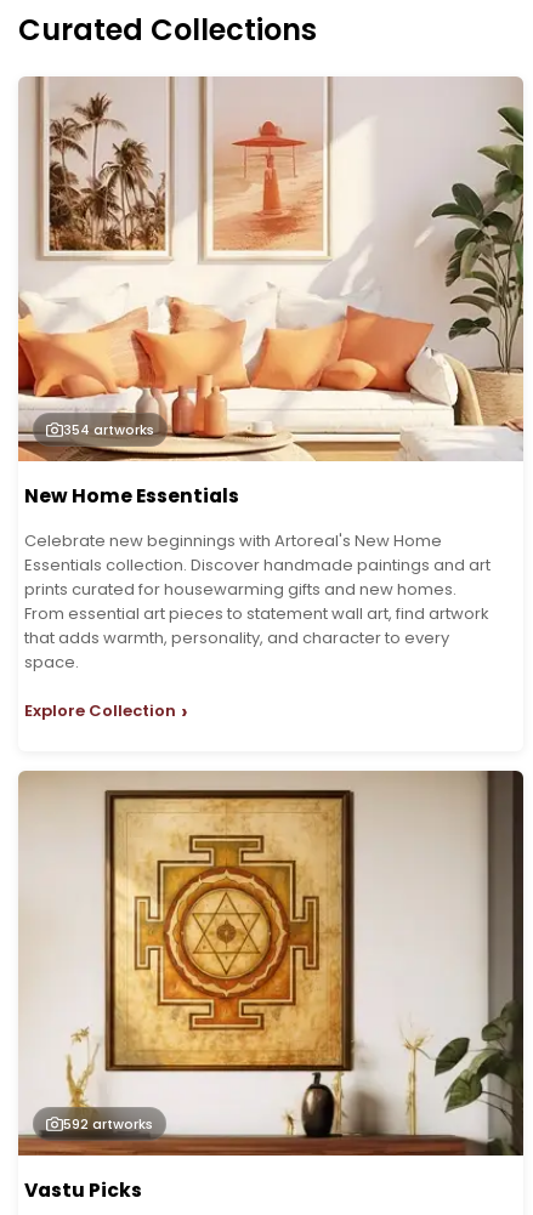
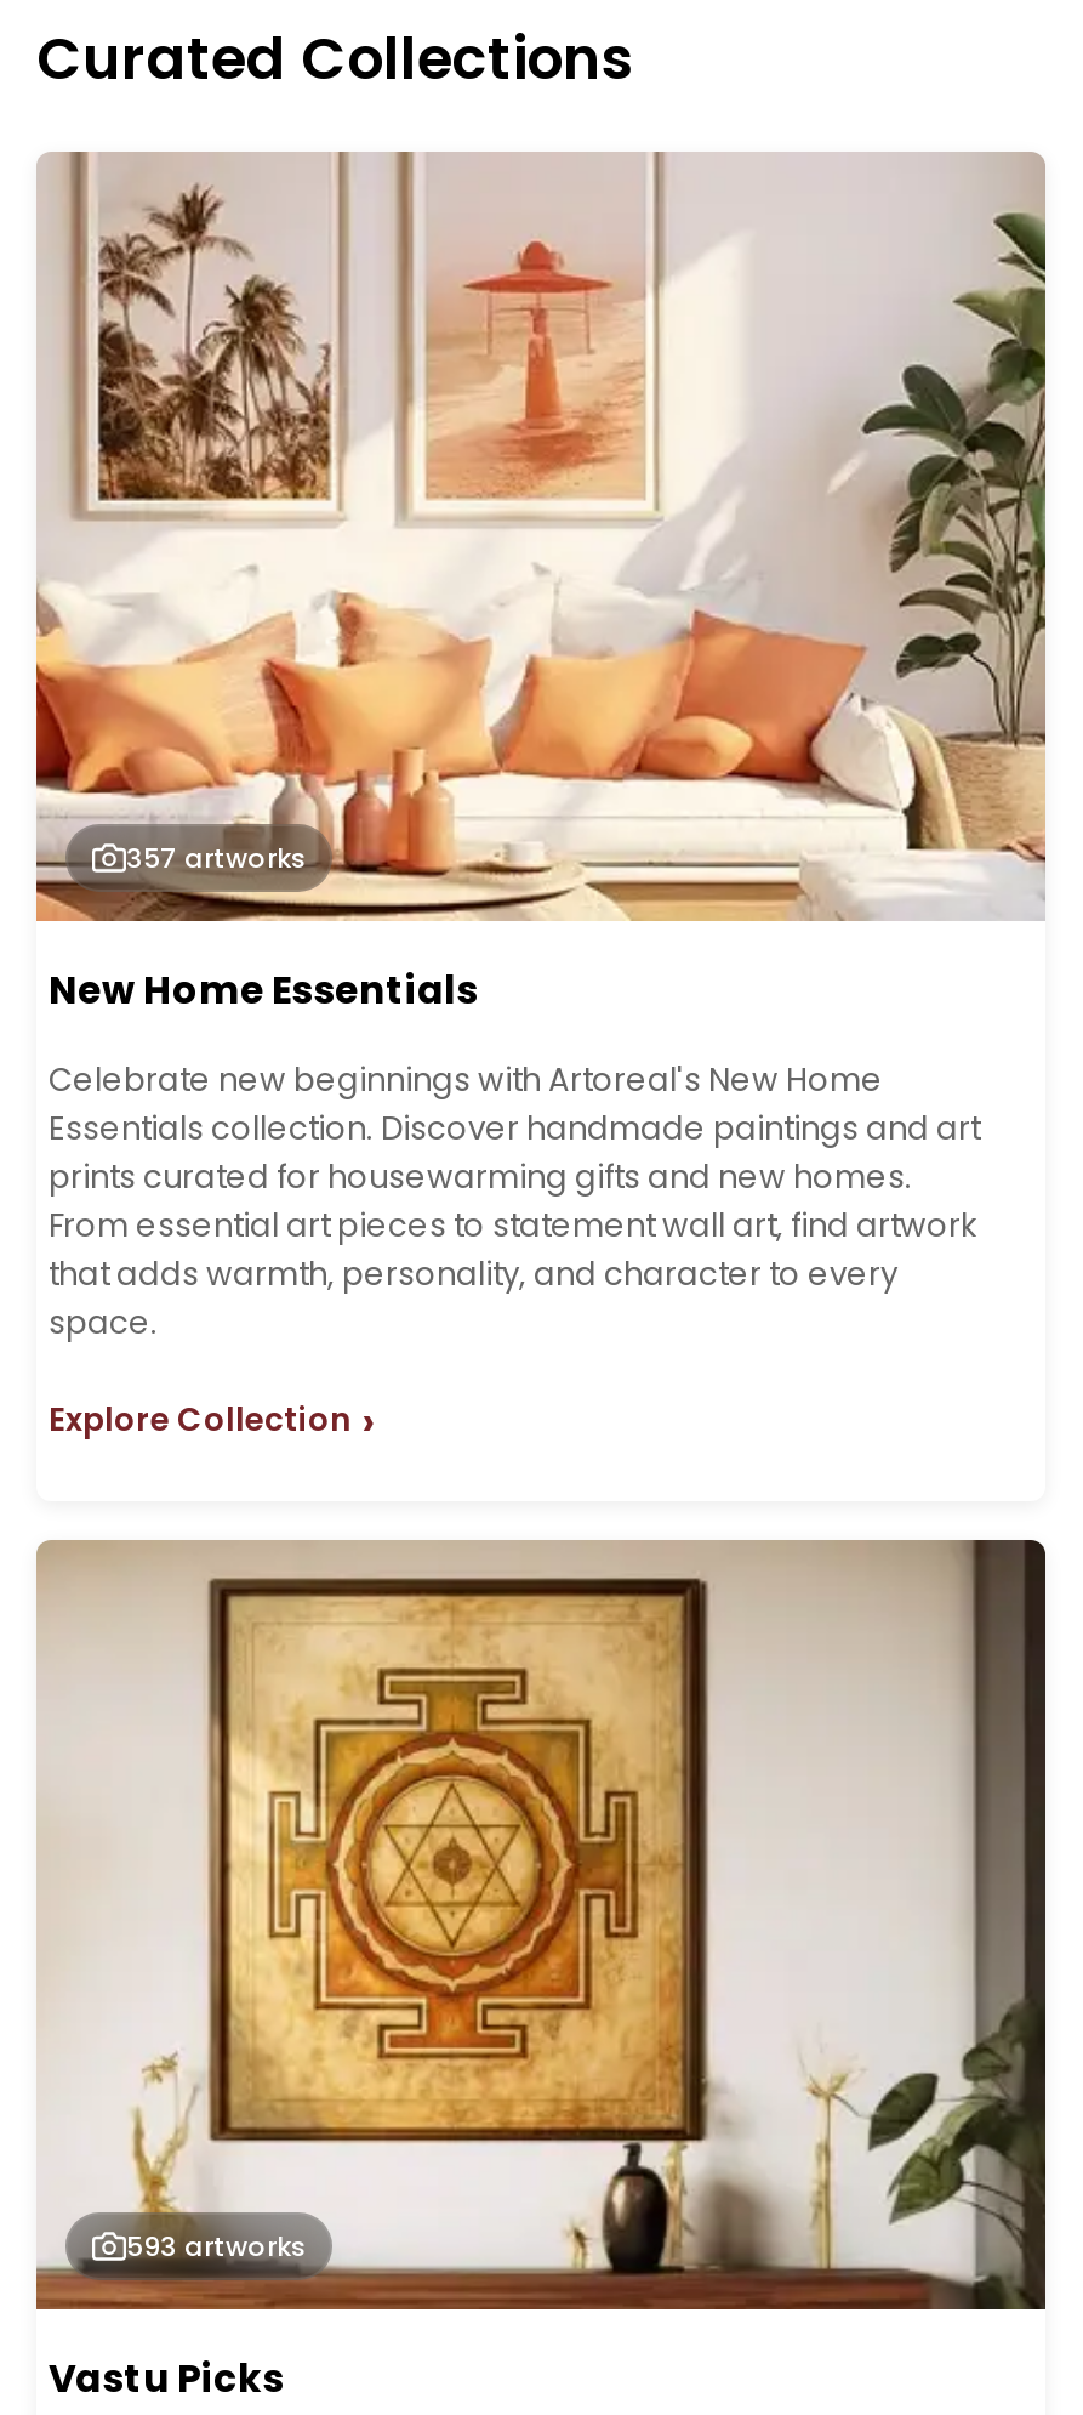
- 354 artworks
+ 357 artworks

- 592 artworks
+ 593 artworks
